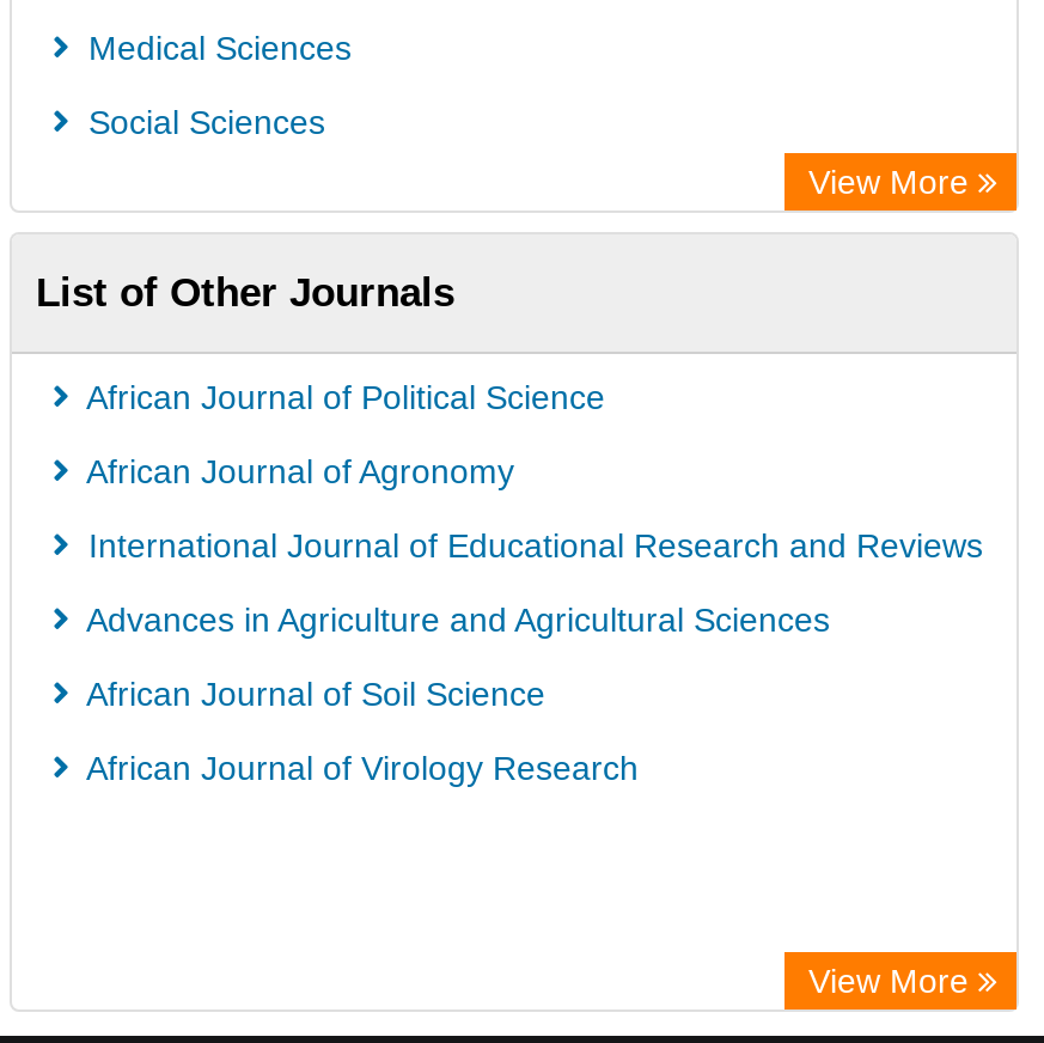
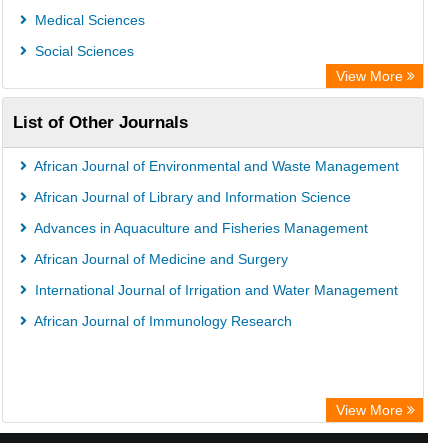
- African Journal of Political Science
+ African Journal of Environmental and Waste Management

- African Journal of Agronomy
+ African Journal of Library and Information Science

- International Journal of Educational Research and Reviews
+ Advances in Aquaculture and Fisheries Management

- Advances in Agriculture and Agricultural Sciences
+ African Journal of Medicine and Surgery

- African Journal of Soil Science
+ International Journal of Irrigation and Water Management

- African Journal of Virology Research
+ African Journal of Immunology Research
